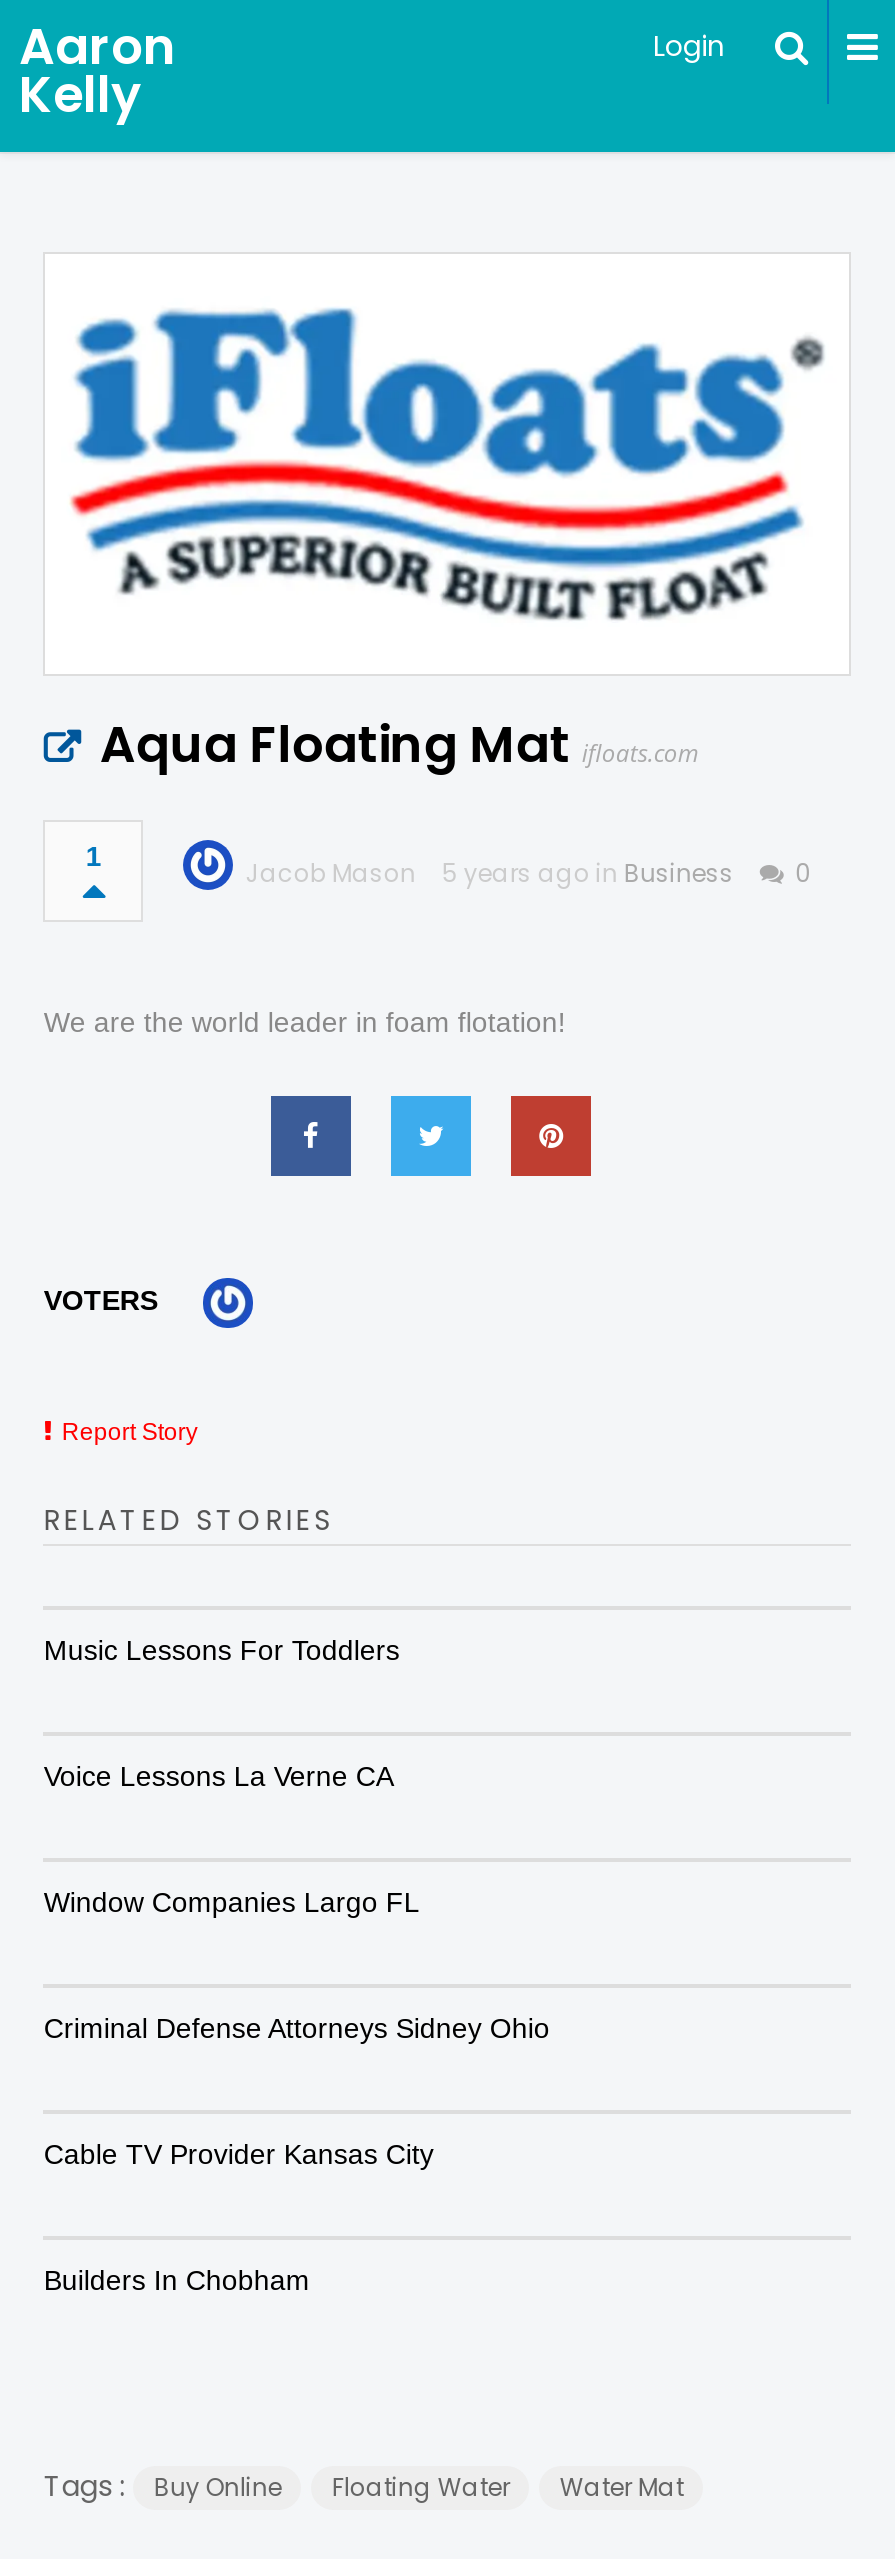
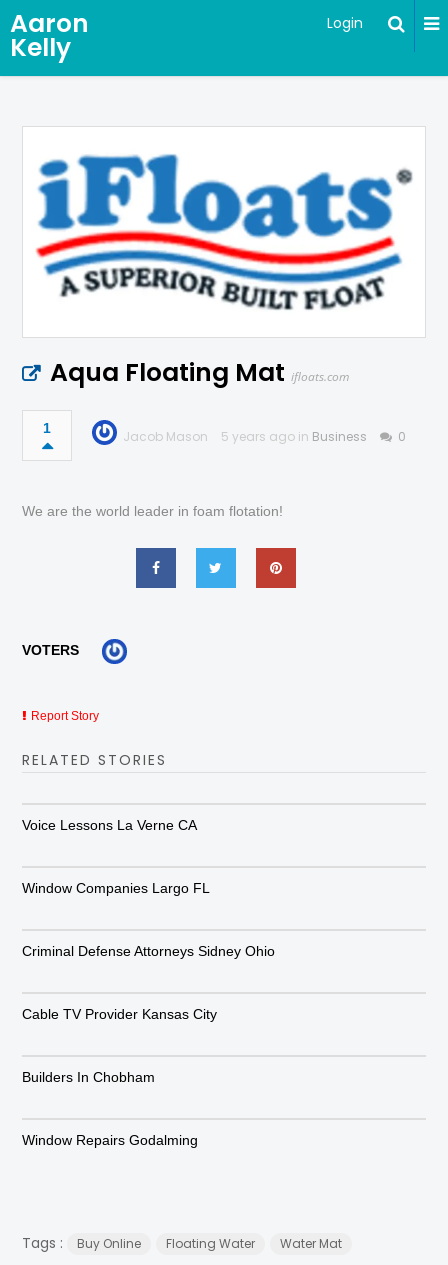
- Music Lessons For Toddlers

moved up: Voice Lessons La Verne CA | Window Companies Largo FL | Criminal Defense Attorneys Sidney Ohio | Cable TV Provider Kansas City | Builders In Chobham

+ Window Repairs Godalming
